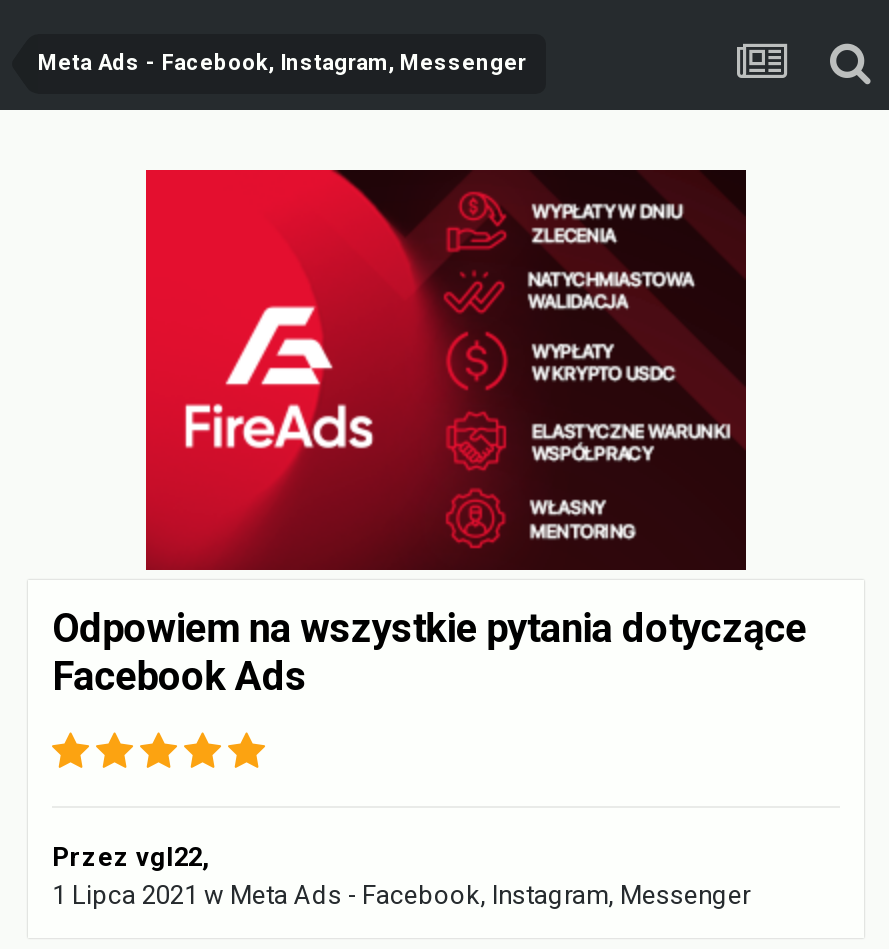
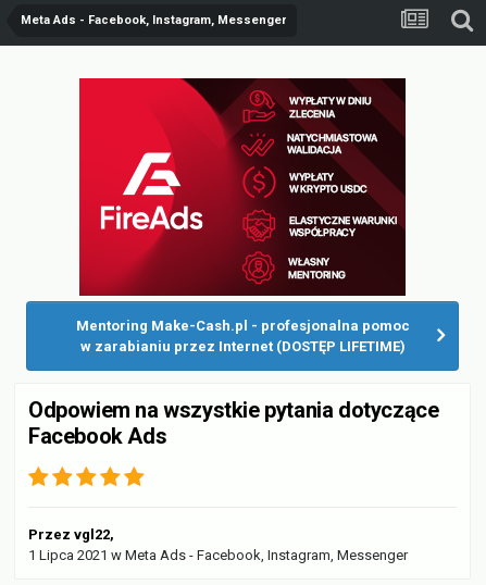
+ [image]
+ Mentoring Make-Cash.pl - profesjonalna pomoc
+ w zarabianiu przez Internet (DOSTĘP LIFETIME)
